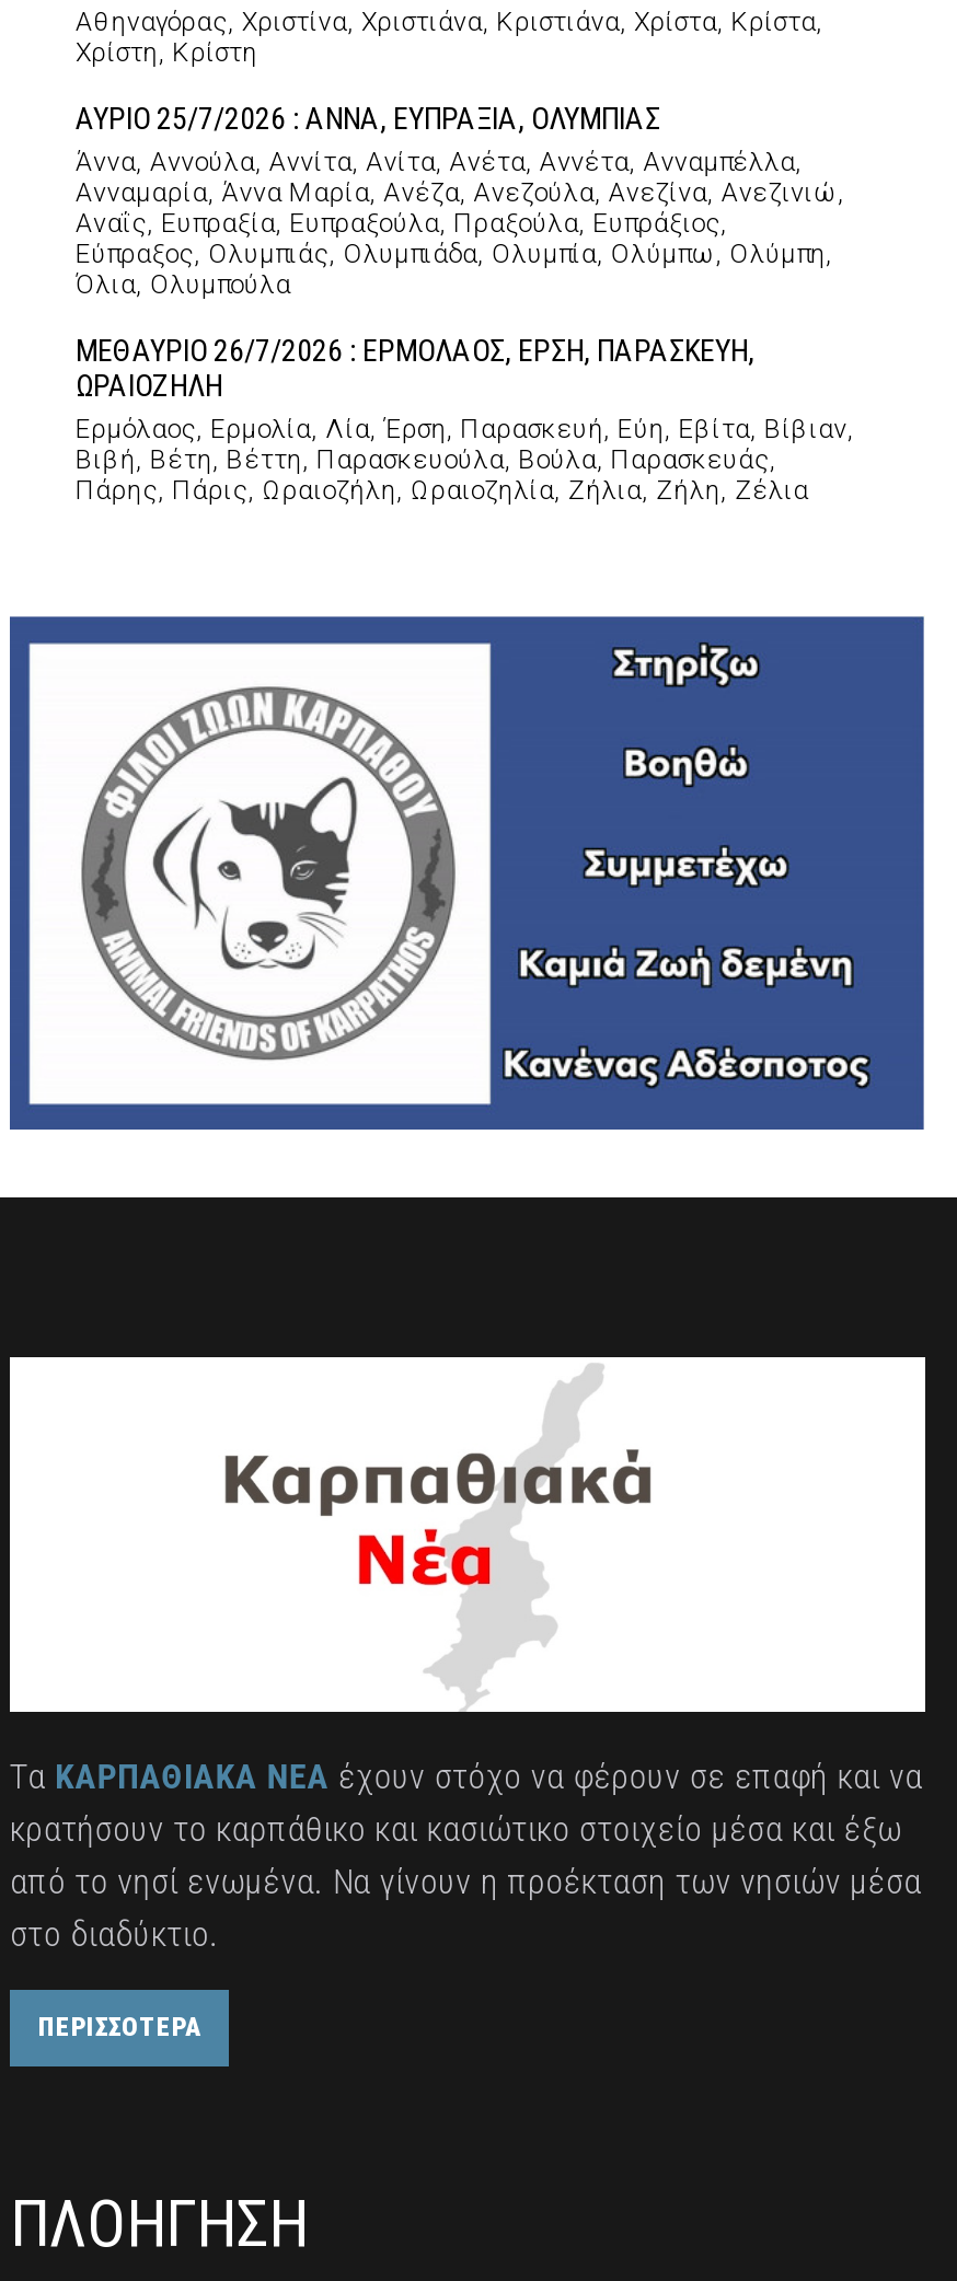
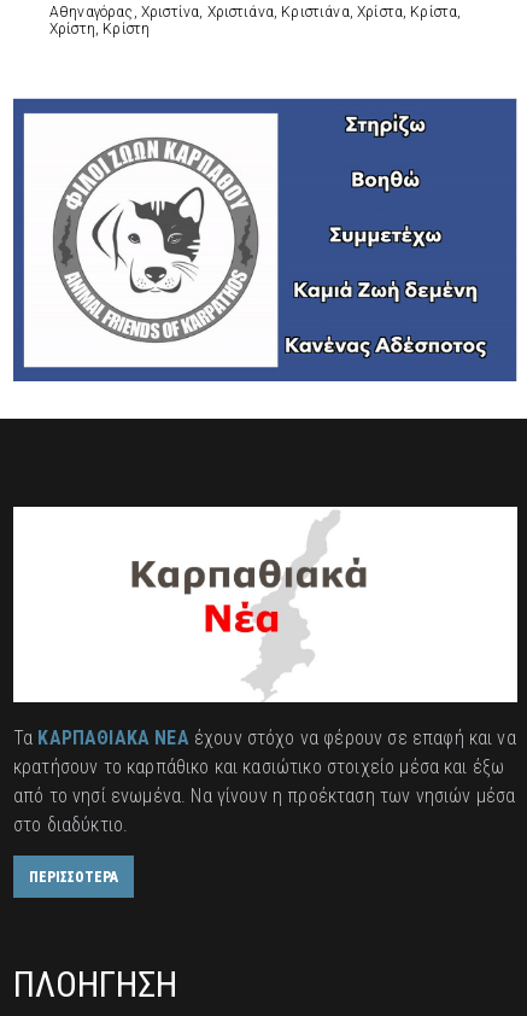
- ΑΥΡΙΟ 25/7/2026 : ΑΝΝΑ, ΕΥΠΡΑΞΙΑ, ΟΛΥΜΠΙΑΣ
- Άννα, Αννούλα, Αννίτα, Ανίτα, Ανέτα, Αννέτα, Ανναμπέλλα,
- Ανναμαρία, Άννα Μαρία, Ανέζα, Ανεζούλα, Ανεζίνα, Ανεζινιώ,
- Αναΐς, Ευπραξία, Ευπραξούλα, Πραξούλα, Ευπράξιος,
- Εύπραξος, Ολυμπιάς, Ολυμπιάδα, Ολυμπία, Ολύμπω, Ολύμπη,
- Όλια, Ολυμπούλα
- ΜΕΘΑΥΡΙΟ 26/7/2026 : ΕΡΜΟΛΑΟΣ, ΕΡΣΗ, ΠΑΡΑΣΚΕΥΗ,
- ΩΡΑΙΟΖΗΛΗ
- Ερμόλαος, Ερμολία, Λία, Έρση, Παρασκευή, Εύη, Εβίτα, Βίβιαν,
- Βιβή, Βέτη, Βέττη, Παρασκευούλα, Βούλα, Παρασκευάς,
- Πάρης, Πάρις, Ωραιοζήλη, Ωραιοζηλία, Ζήλια, Ζήλη, Ζέλια
